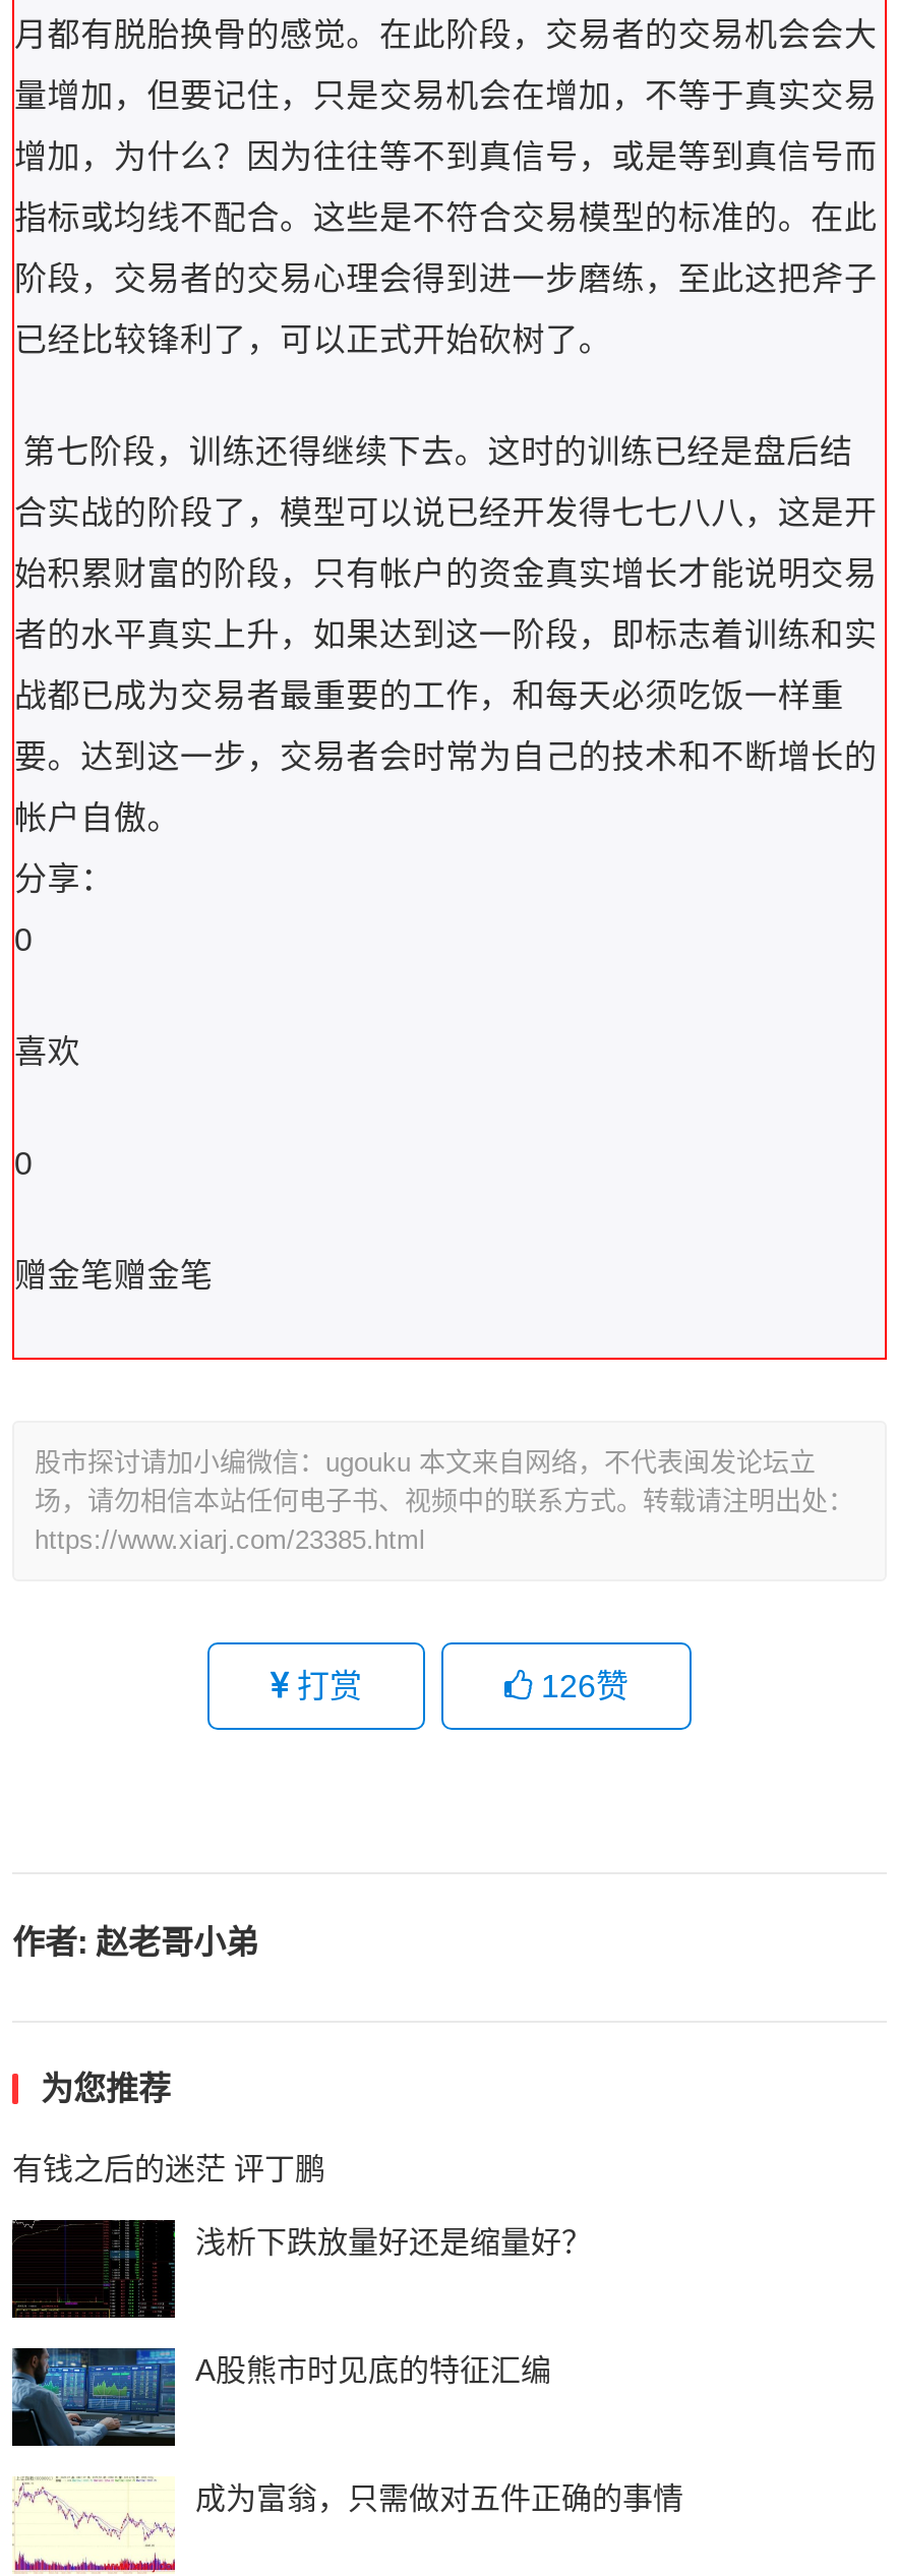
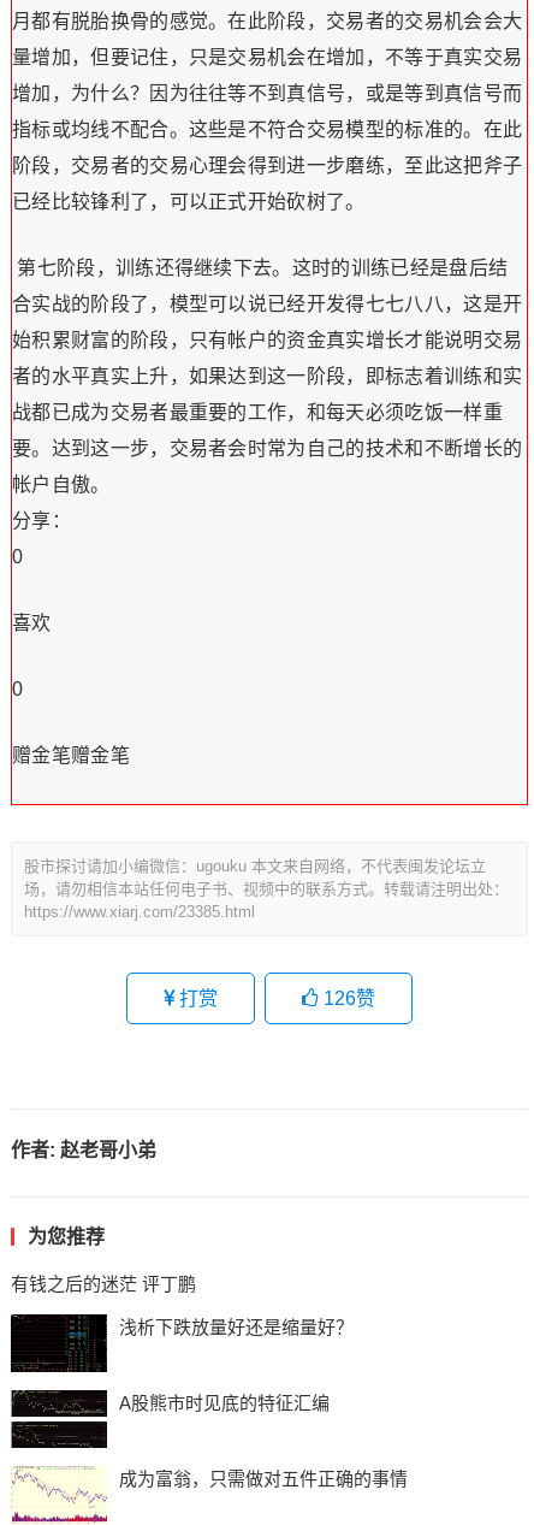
- [image]
+ [image]
